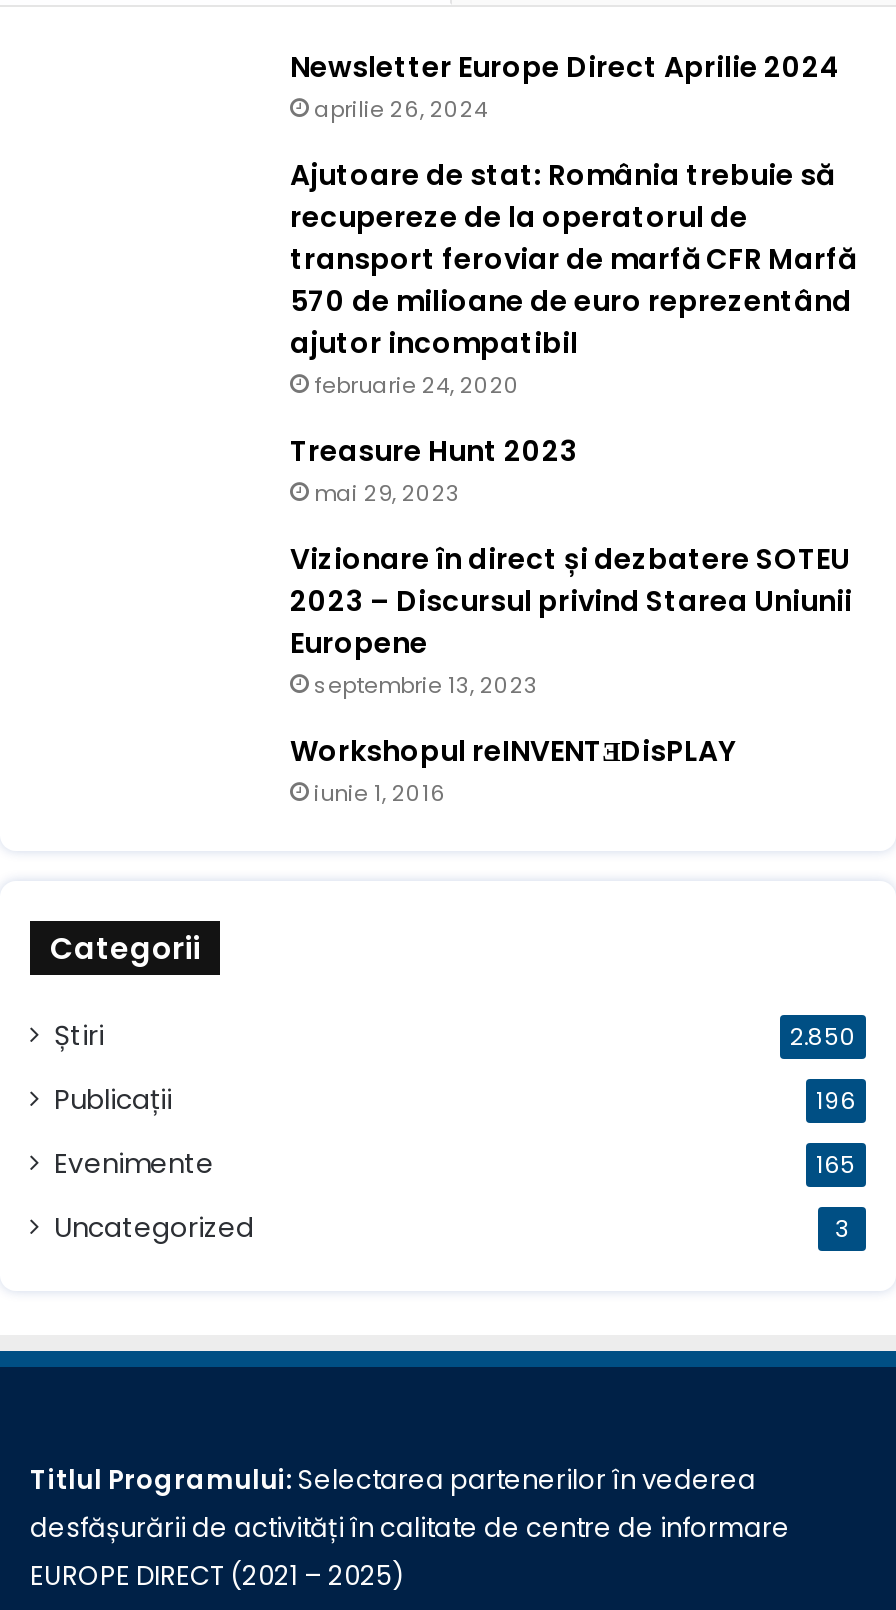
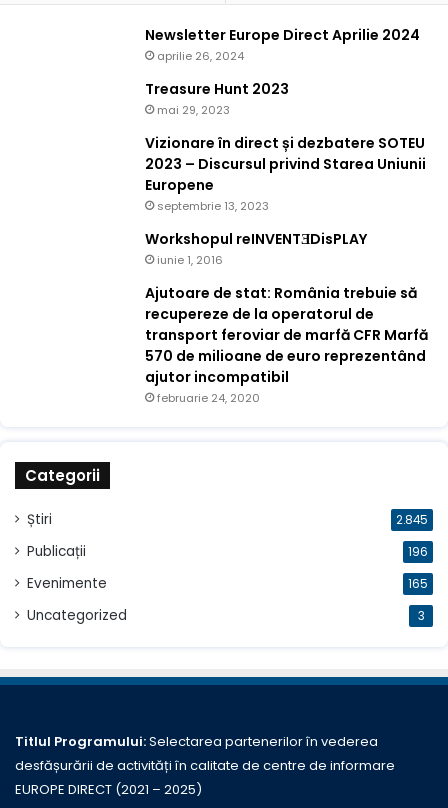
moved down: Ajutoare de stat: România trebuie să | recupereze de la operatorul de | transport feroviar de marfă CFR Marfă | 570 de milioane de euro reprezentând | ajutor incompatibil | februarie 24, 2020

moved up: Treasure Hunt 2023 | mai 29, 2023 | Vizionare în direct și dezbatere SOTEU | 2023 – Discursul privind Starea Uniunii | Europene | septembrie 13, 2023 | Workshopul reINVENTƎDisPLAY | iunie 1, 2016

- 2.850
+ 2.845
